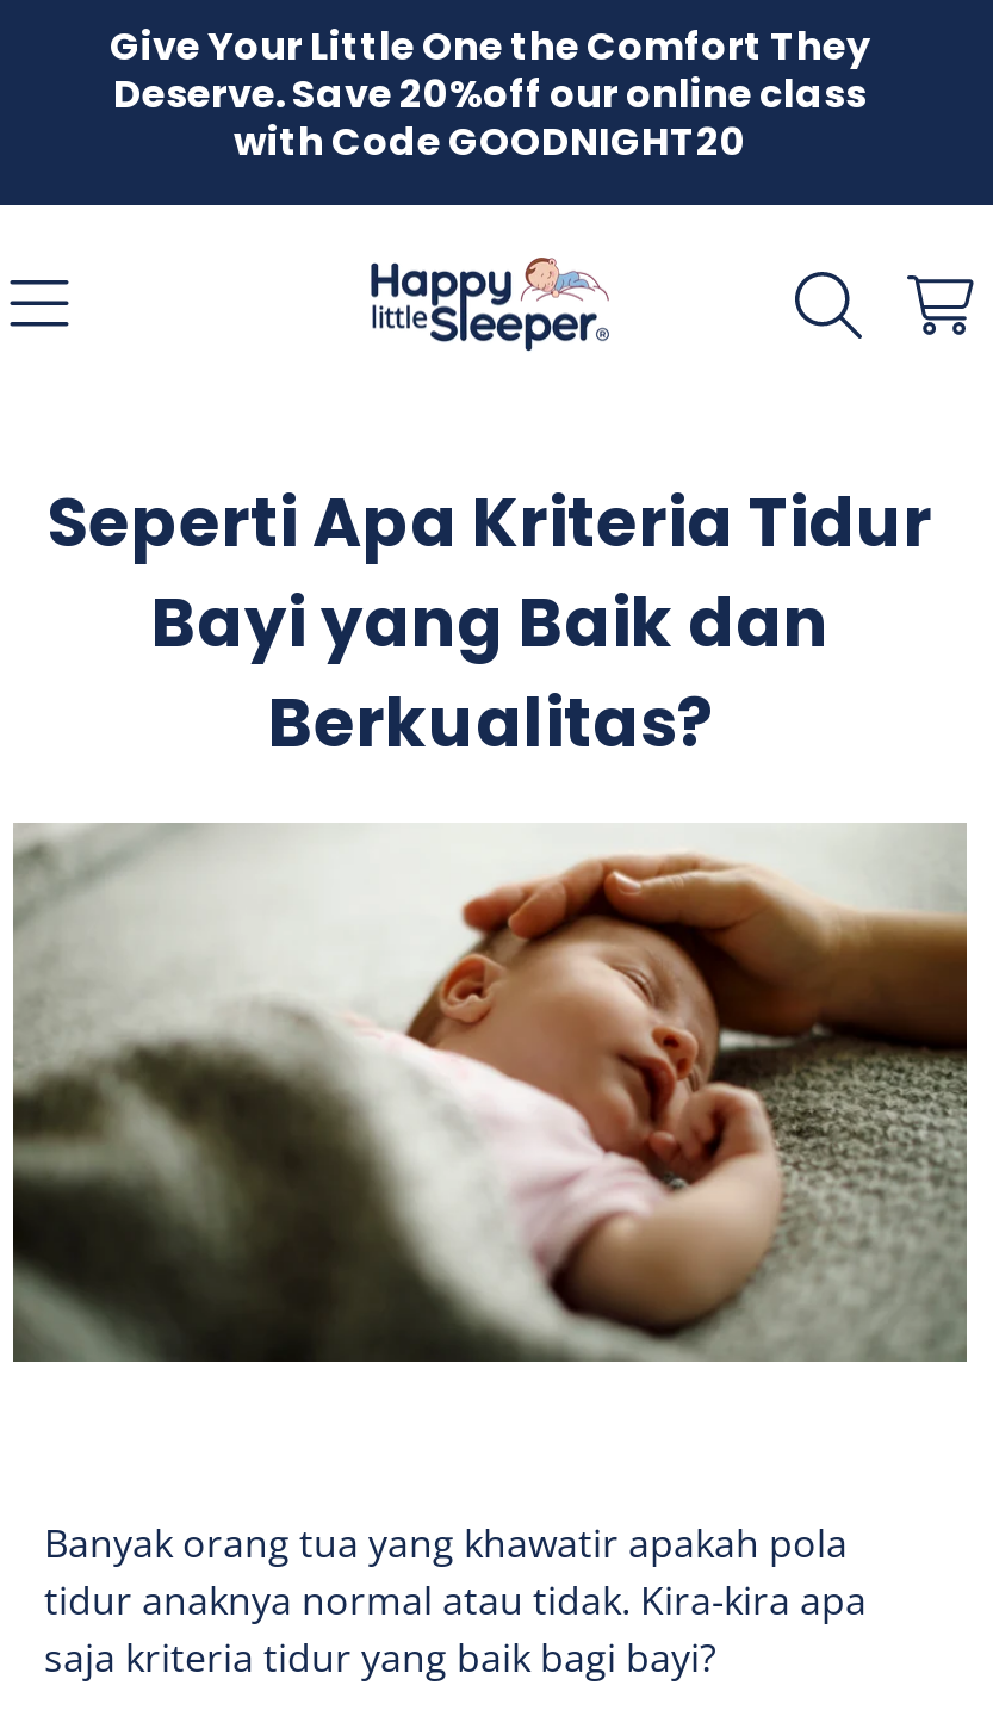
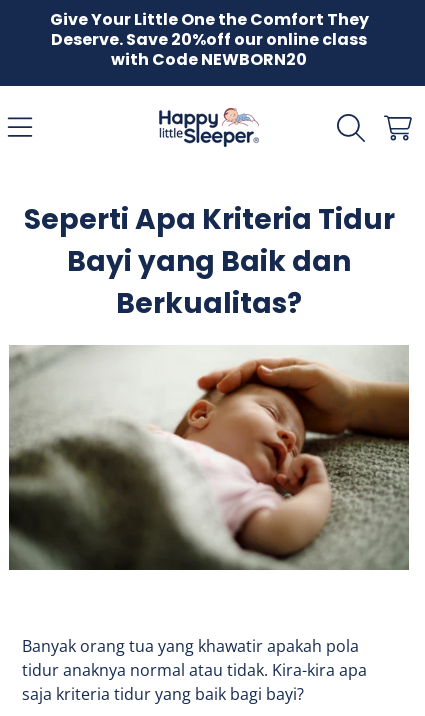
- with Code GOODNIGHT20
+ with Code NEWBORN20
